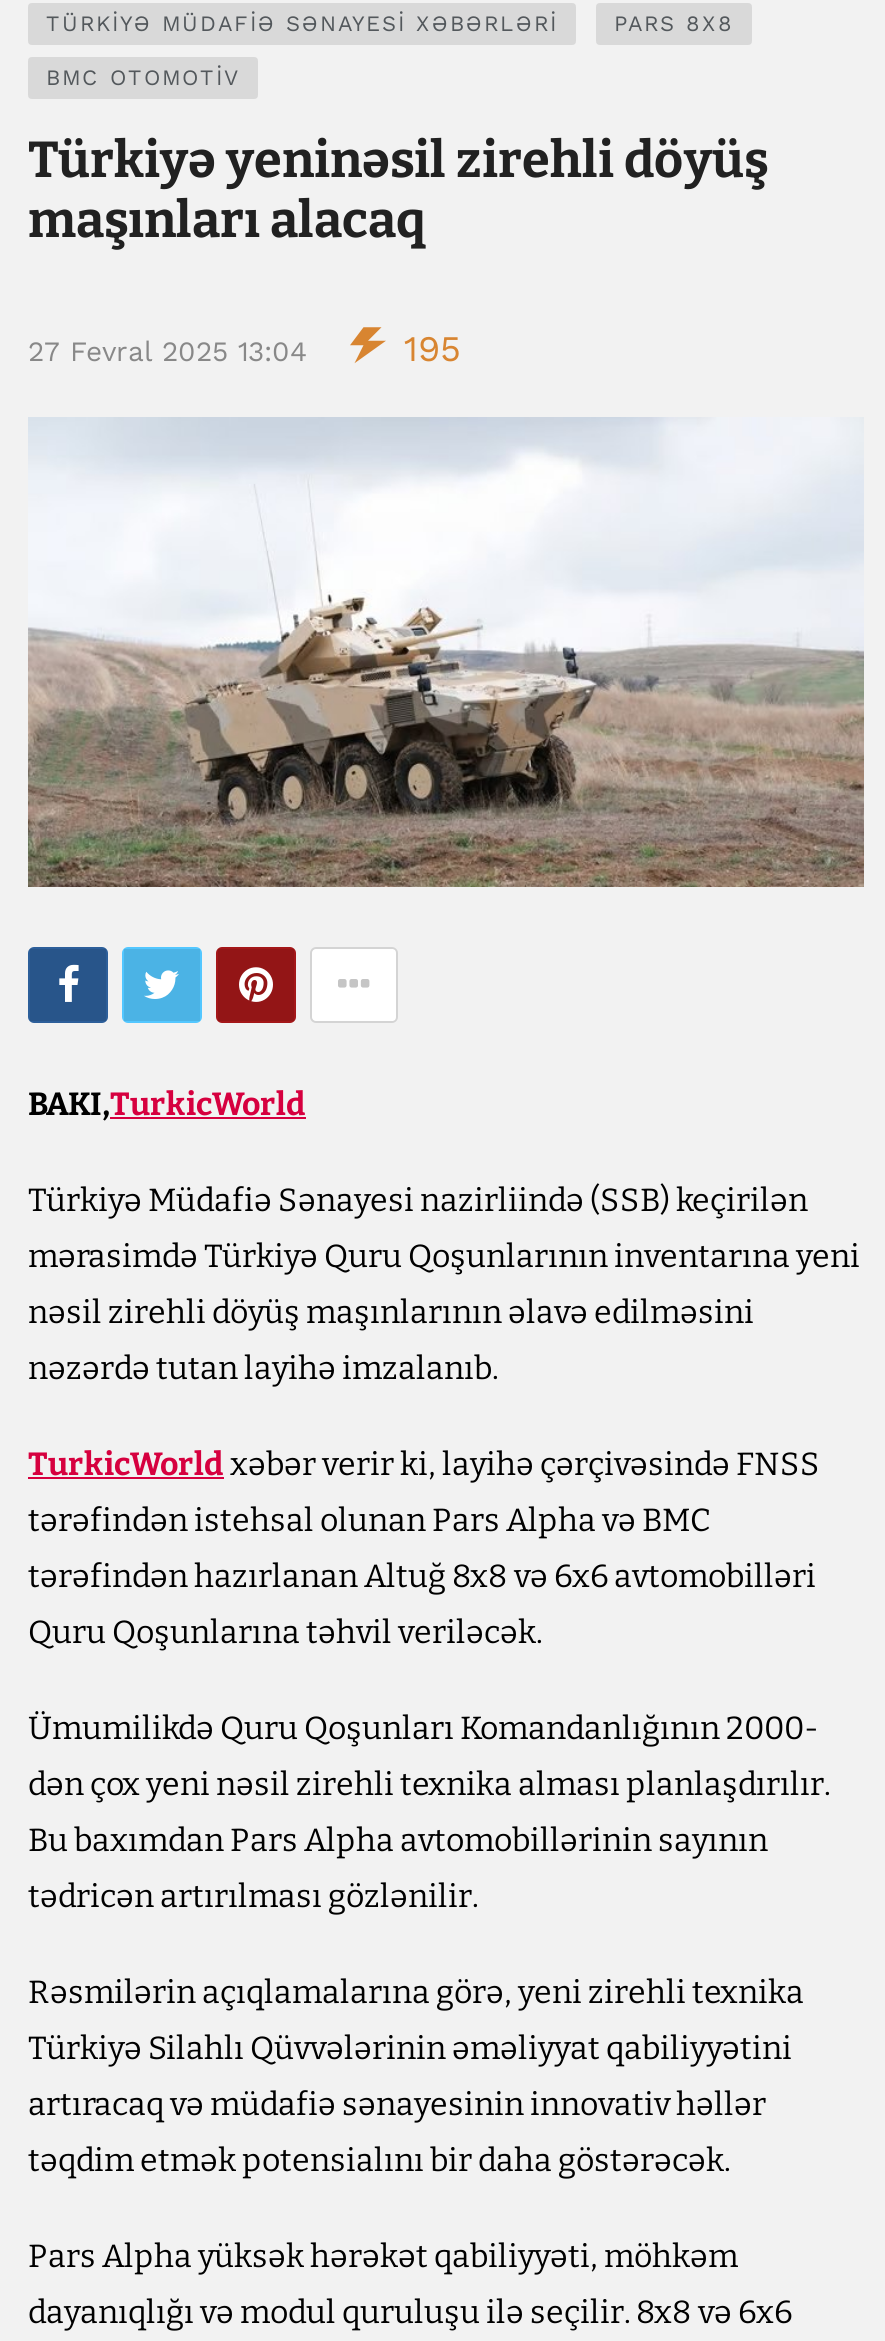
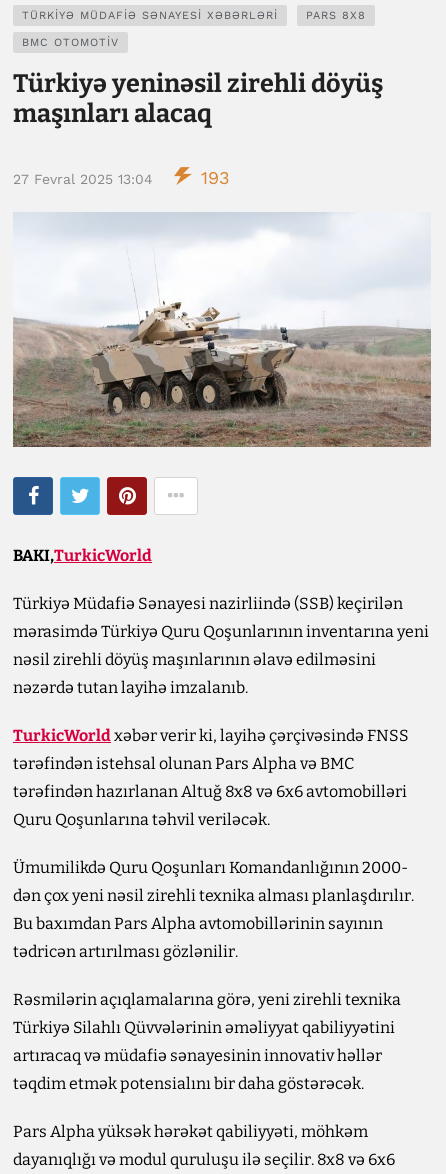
- 195
+ 193
